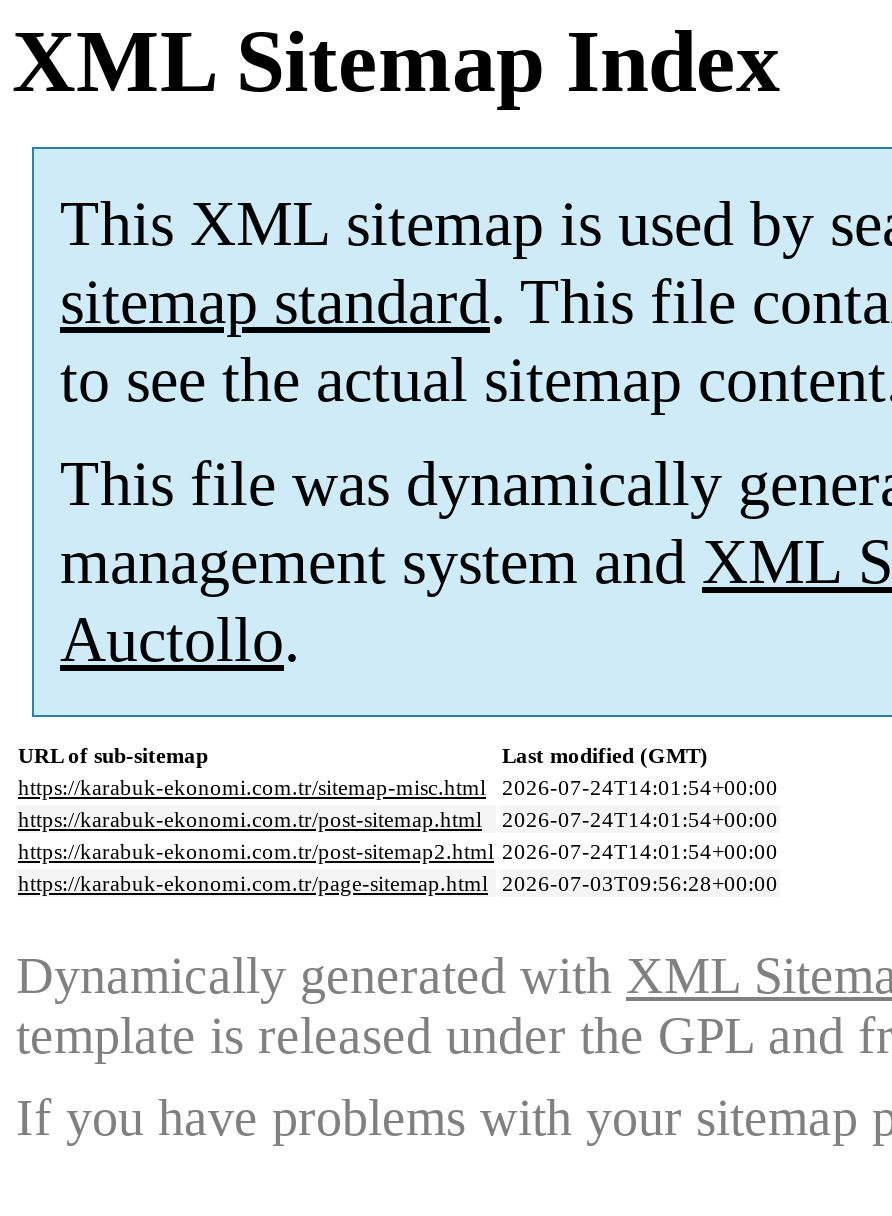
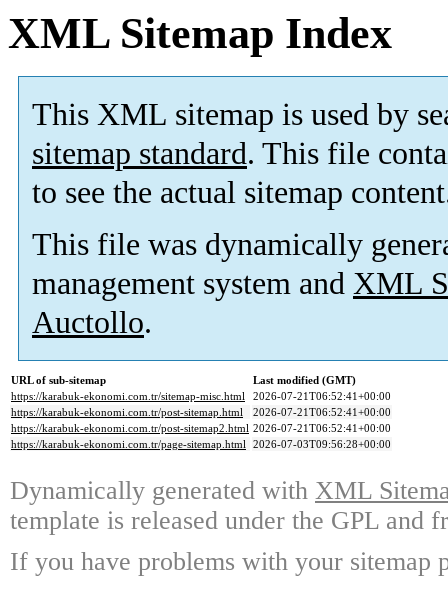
- https://karabuk-ekonomi.com.tr/sitemap-misc.html 2026-07-24T14:01:54+00:00
+ https://karabuk-ekonomi.com.tr/sitemap-misc.html 2026-07-21T06:52:41+00:00

- 2026-07-24T14:01:54+00:00
- https://karabuk-ekonomi.com.tr/post-sitemap2.html 2026-07-24T14:01:54+00:00
+ 2026-07-21T06:52:41+00:00
+ https://karabuk-ekonomi.com.tr/post-sitemap2.html 2026-07-21T06:52:41+00:00
